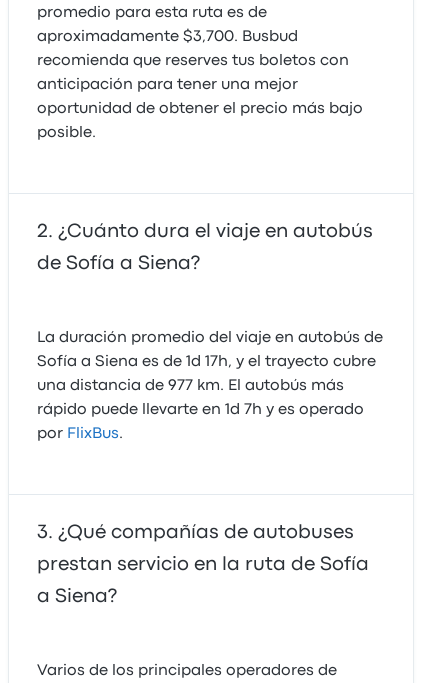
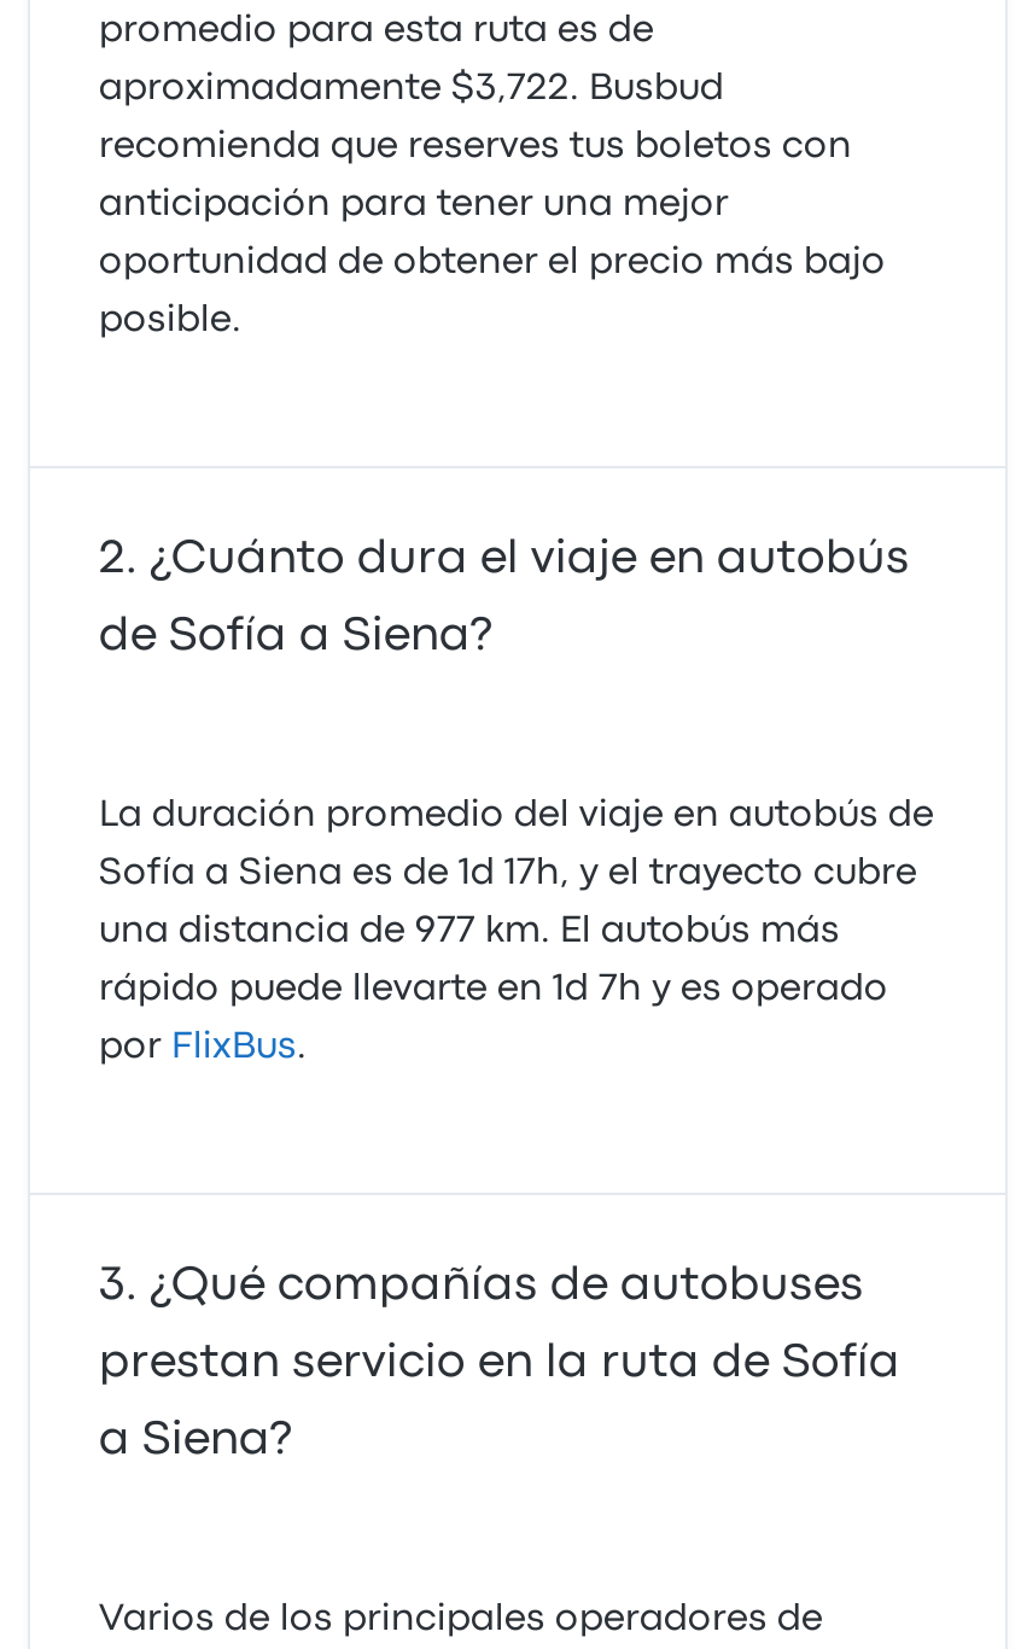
- aproximadamente $3,700. Busbud
+ aproximadamente $3,722. Busbud
